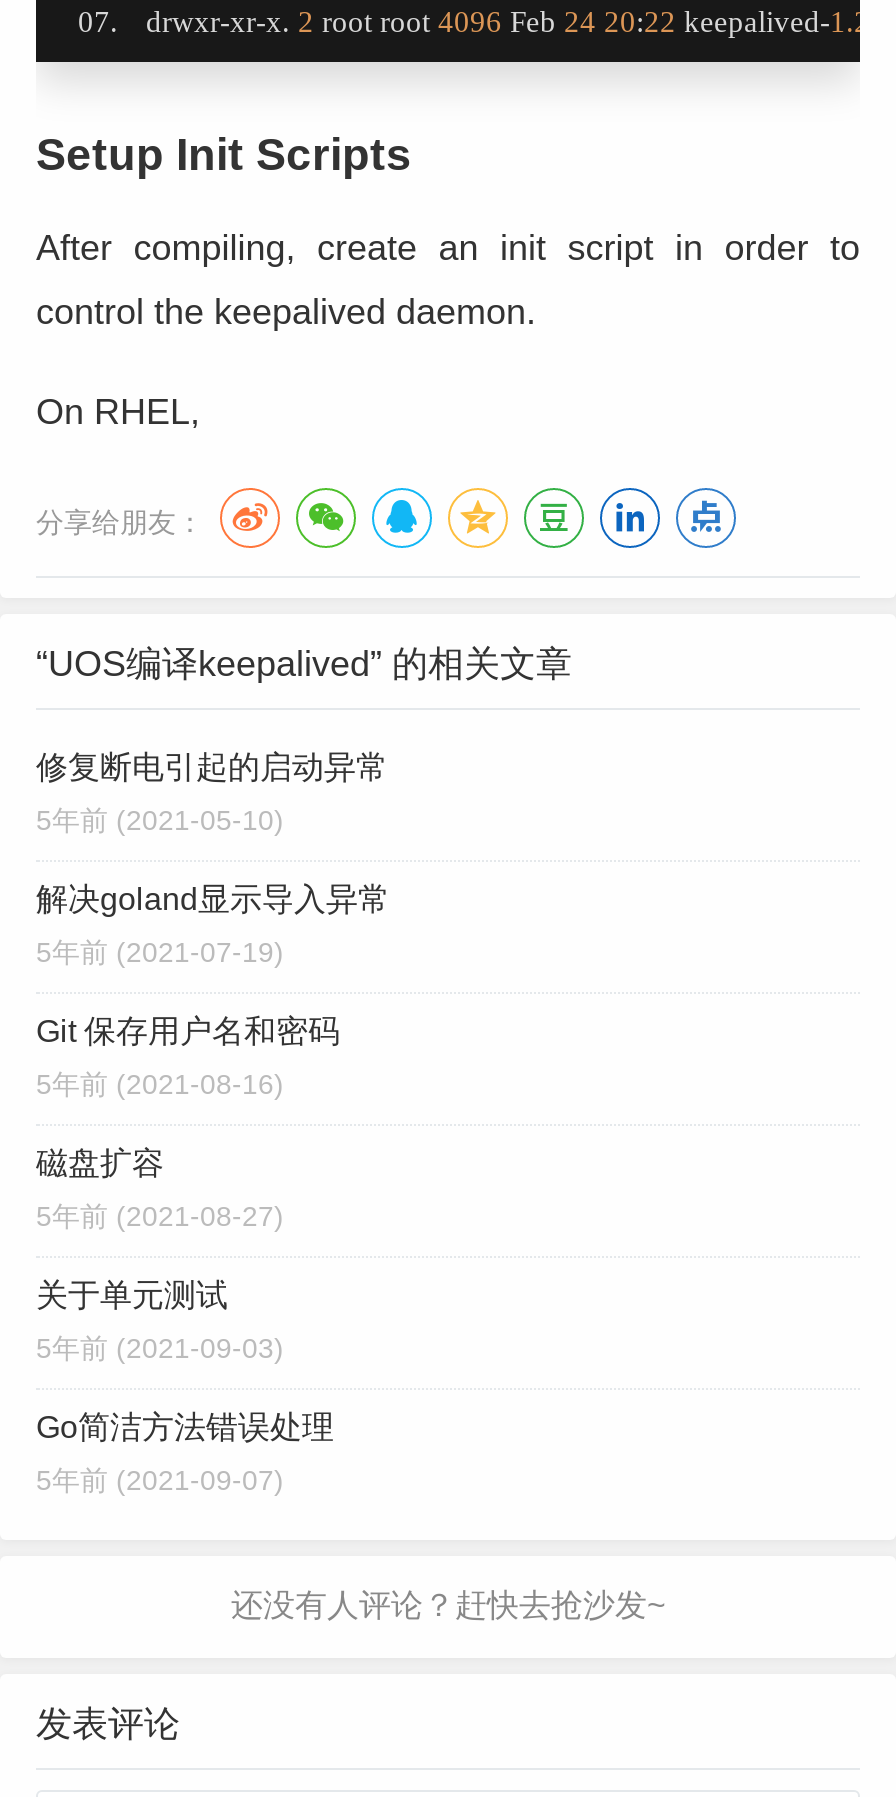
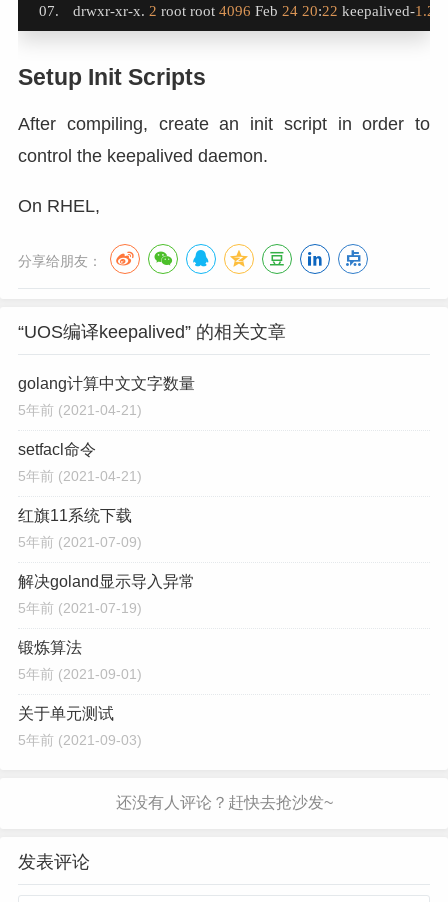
- 修复断电引起的启动异常
- 5年前(2021-05-10)
+ golang计算中文文字数量
+ 5年前(2021-04-21)
+ setfacl命令
+ 5年前(2021-04-21)
+ 红旗11系统下载
+ 5年前(2021-07-09)

moved down: 解决goland显示导入异常 | 5年前(2021-07-19)

- Git 保存用户名和密码
- 5年前(2021-08-16)
- 磁盘扩容
- 5年前(2021-08-27)
+ 锻炼算法
+ 5年前(2021-09-01)

moved down: 关于单元测试 | 5年前(2021-09-03)

- Go简洁方法错误处理
- 5年前(2021-09-07)
